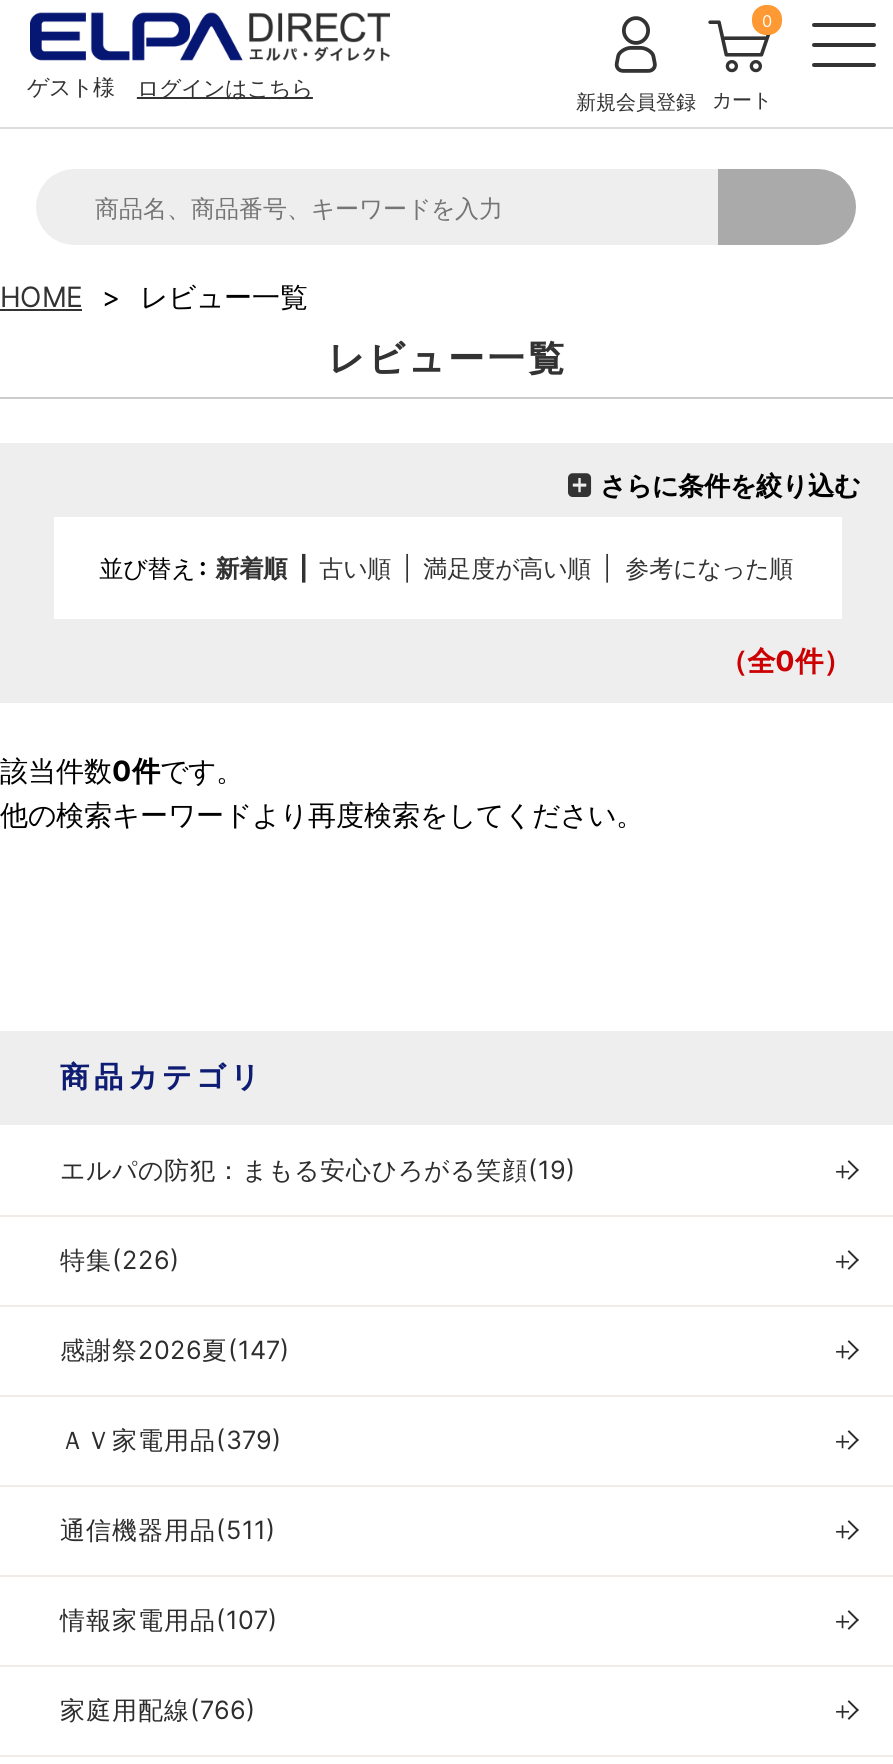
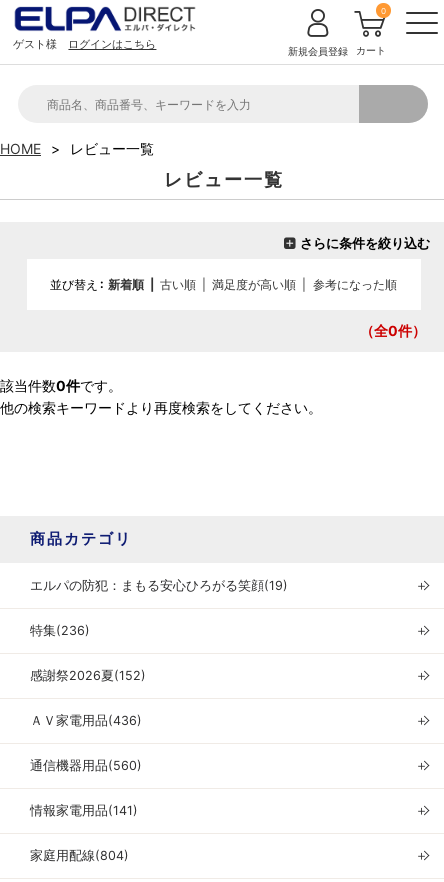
- 特集(226)
+ 特集(236)

- 感謝祭2026夏(147)
+ 感謝祭2026夏(152)

- ＡＶ家電用品(379)
+ ＡＶ家電用品(436)

- 通信機器用品(511)
+ 通信機器用品(560)

- 情報家電用品(107)
+ 情報家電用品(141)

- 家庭用配線(766)
+ 家庭用配線(804)
